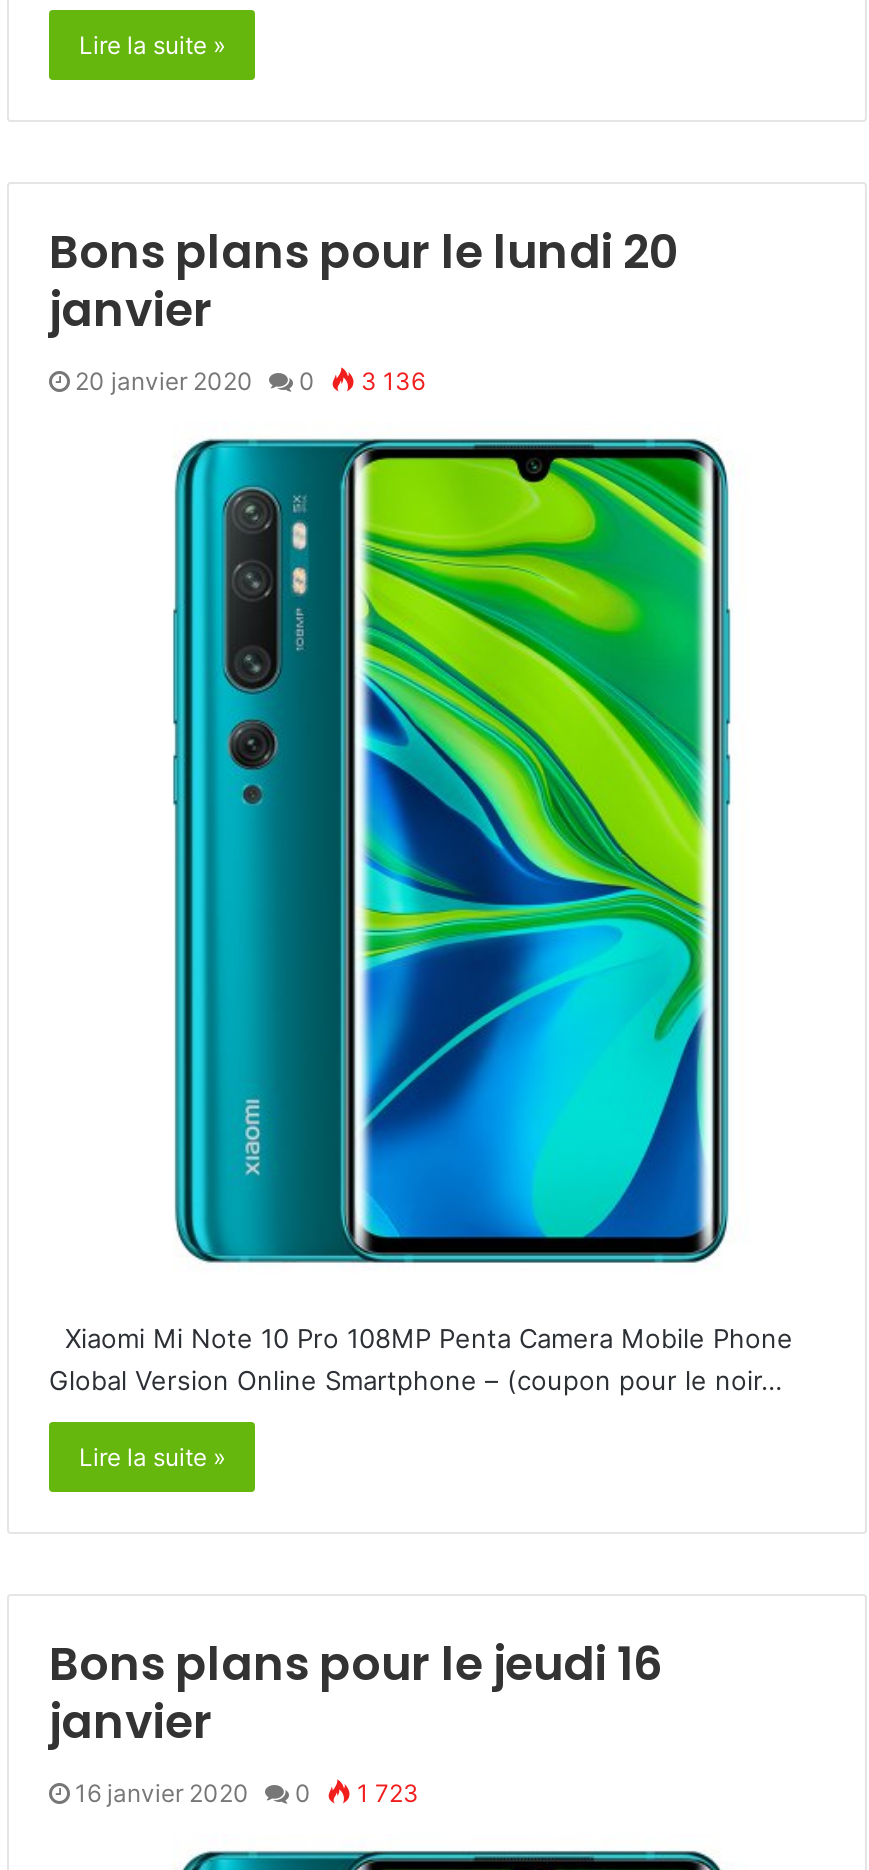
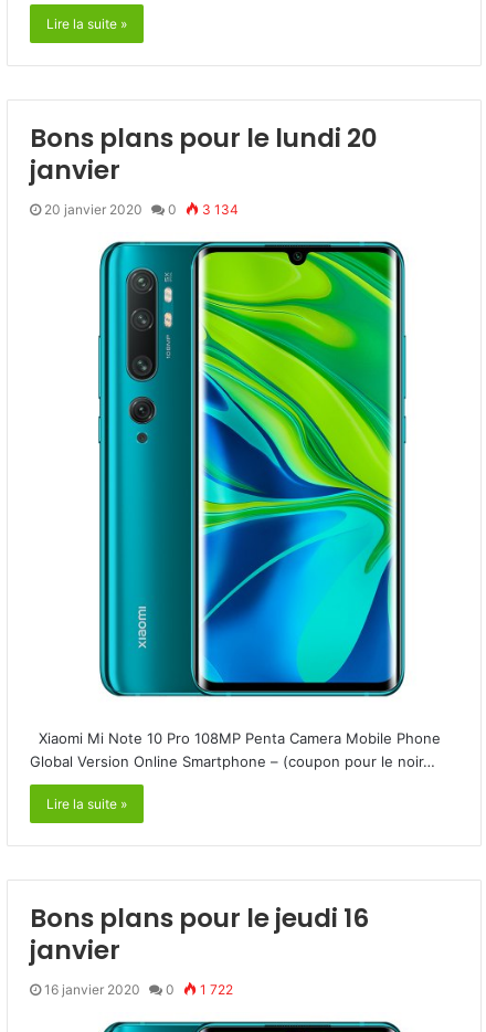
- 20 janvier 2020 0 3 136
+ 20 janvier 2020 0 3 134

- 16 janvier 2020 0 1 723
+ 16 janvier 2020 0 1 722
